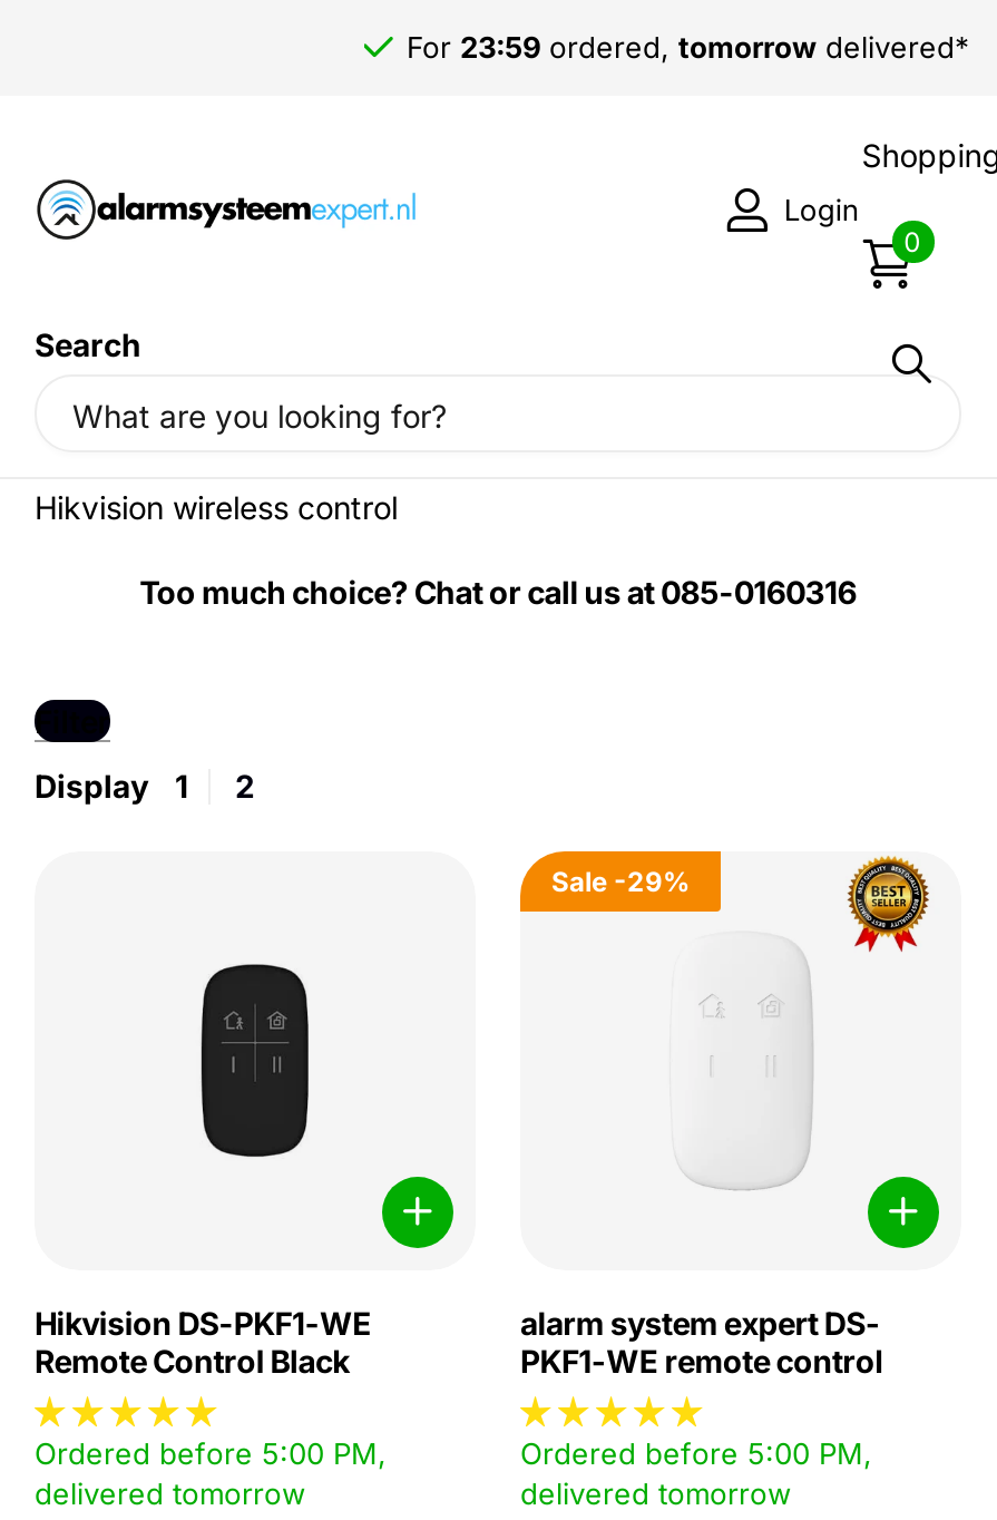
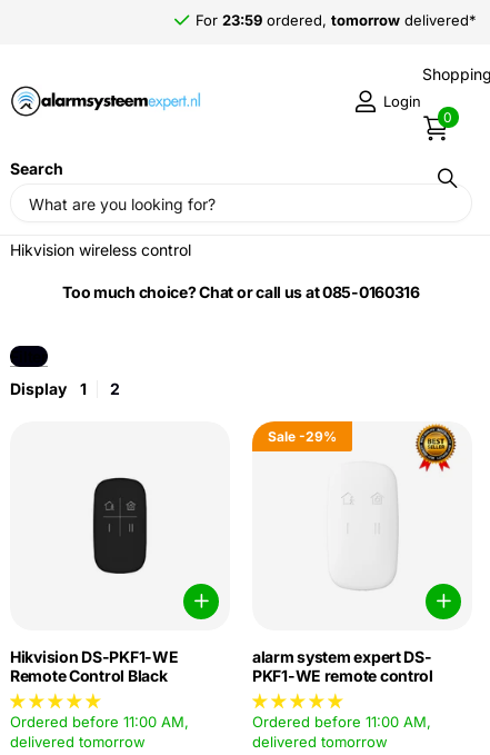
- Ordered before 5:00 PM,
+ Ordered before 11:00 AM,

- Ordered before 5:00 PM,
+ Ordered before 11:00 AM,
